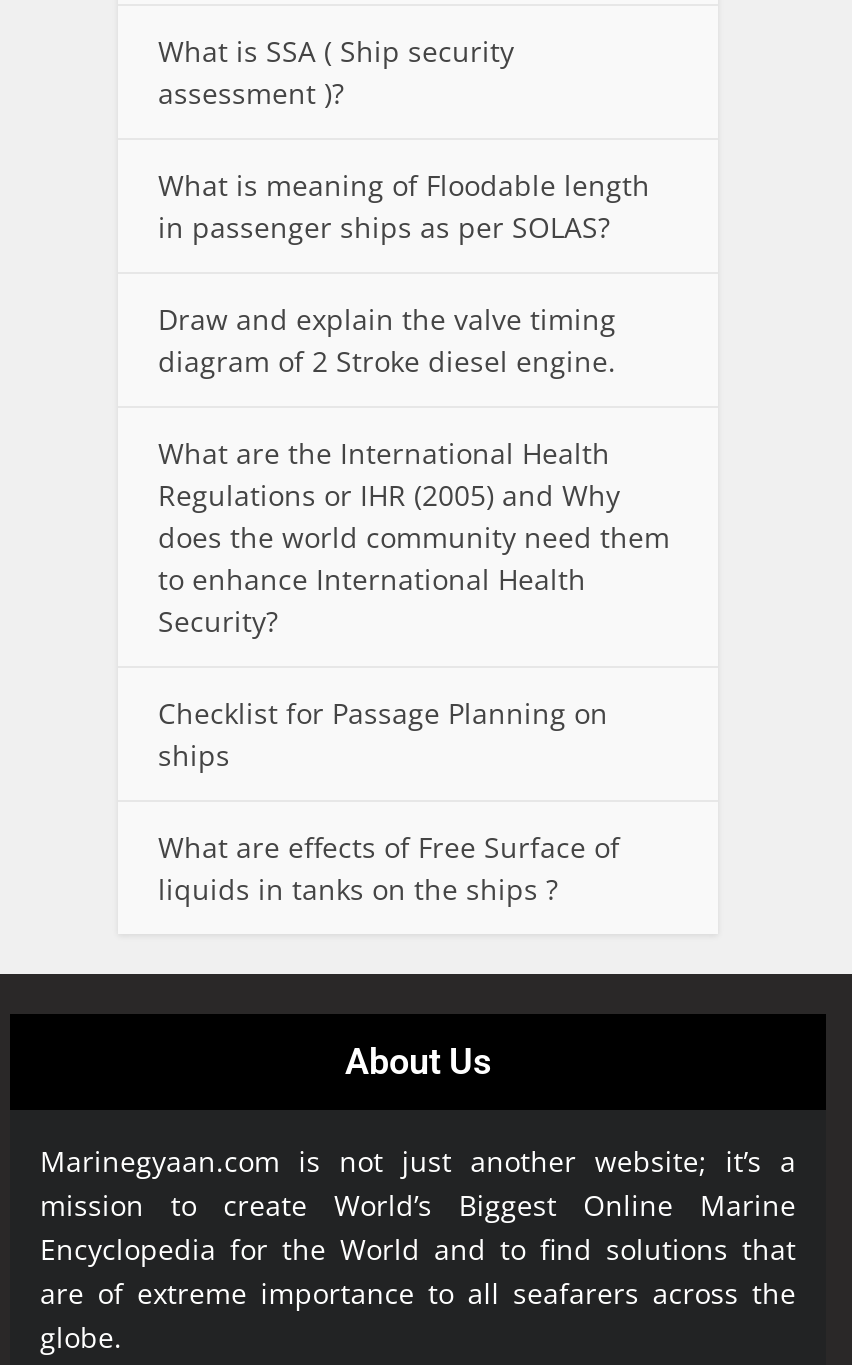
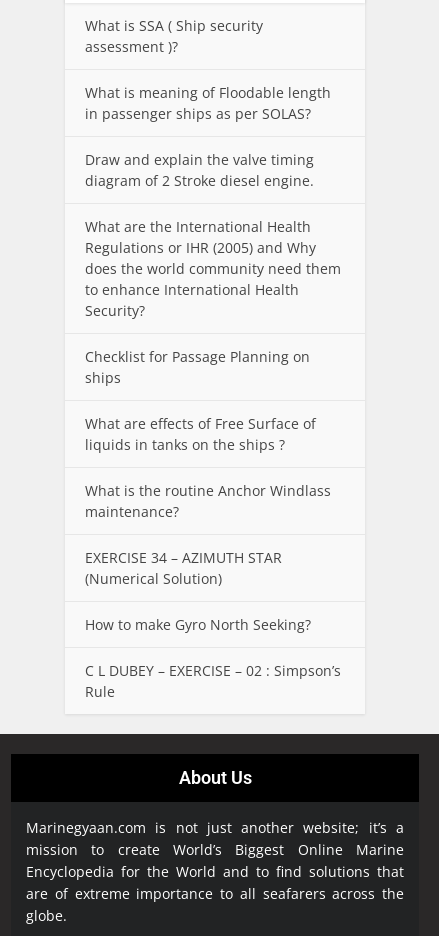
+ What is the routine Anchor Windlass
+ maintenance?
+ EXERCISE 34 – AZIMUTH STAR
+ (Numerical Solution)
+ How to make Gyro North Seeking?
+ C L DUBEY – EXERCISE – 02 : Simpson’s
+ Rule
